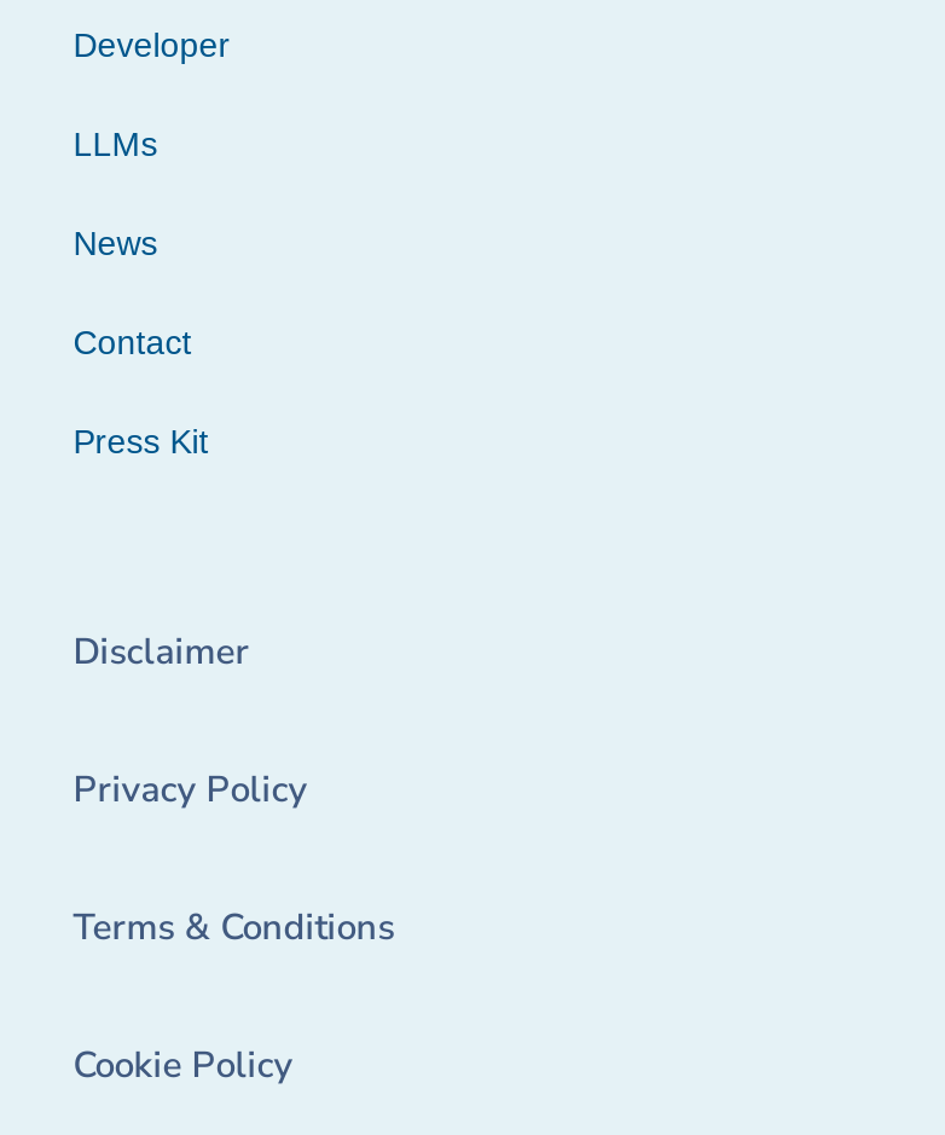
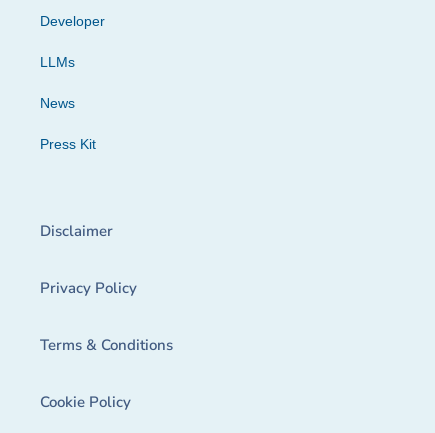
- Contact
